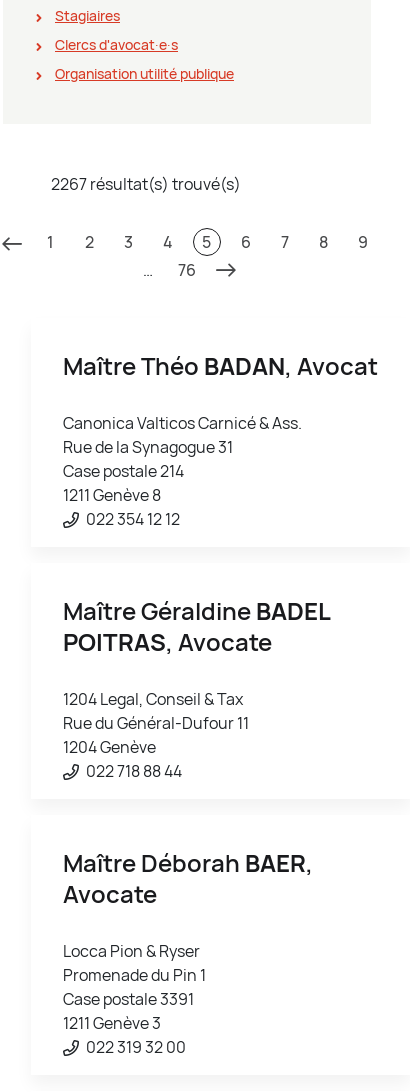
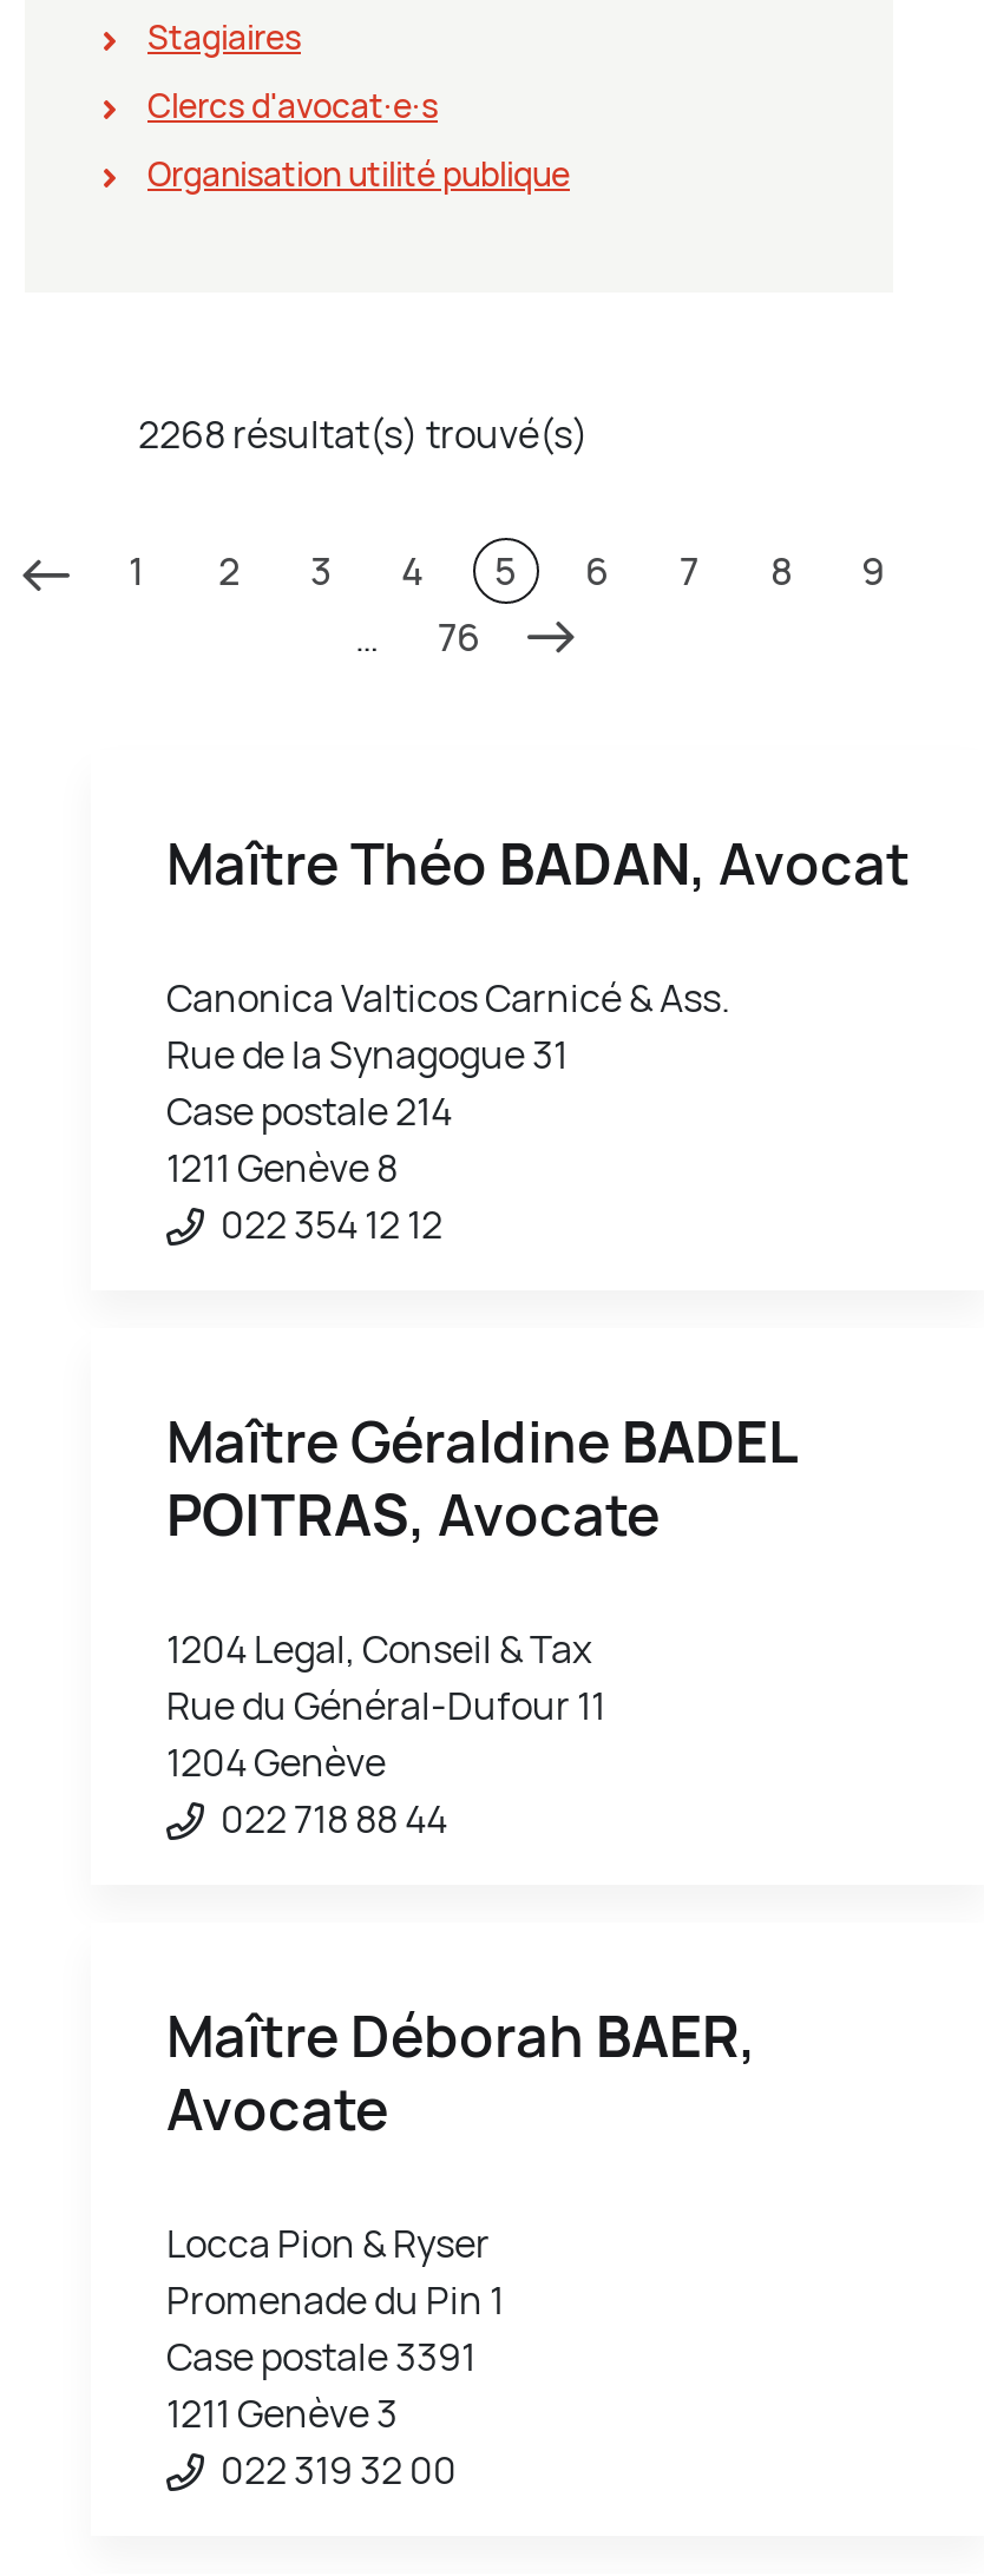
- 2267 résultat(s) trouvé(s)
+ 2268 résultat(s) trouvé(s)
